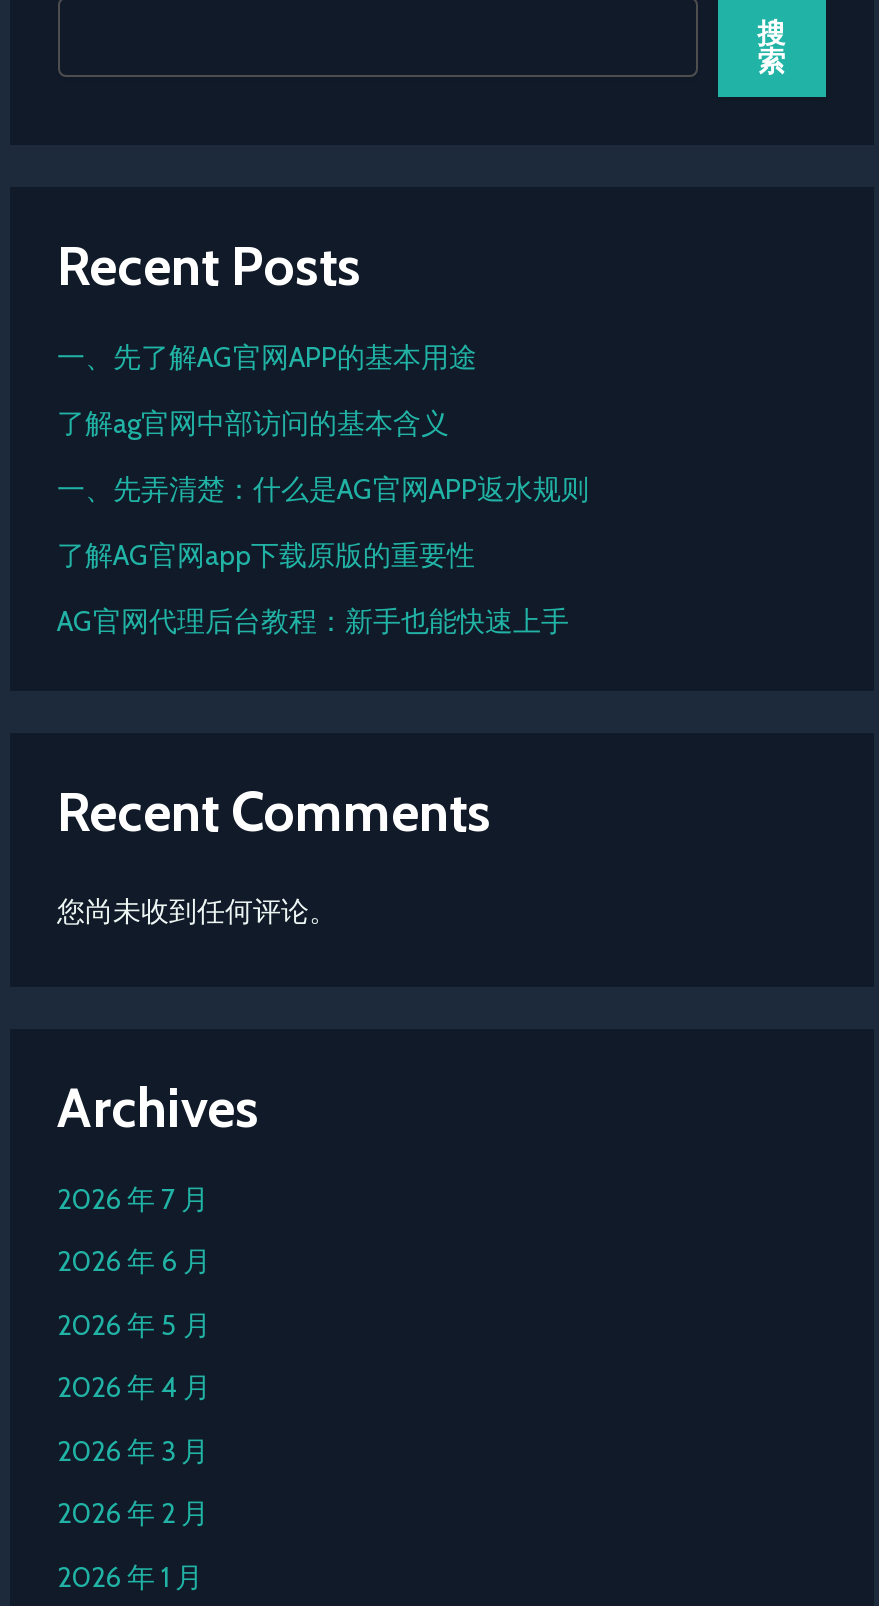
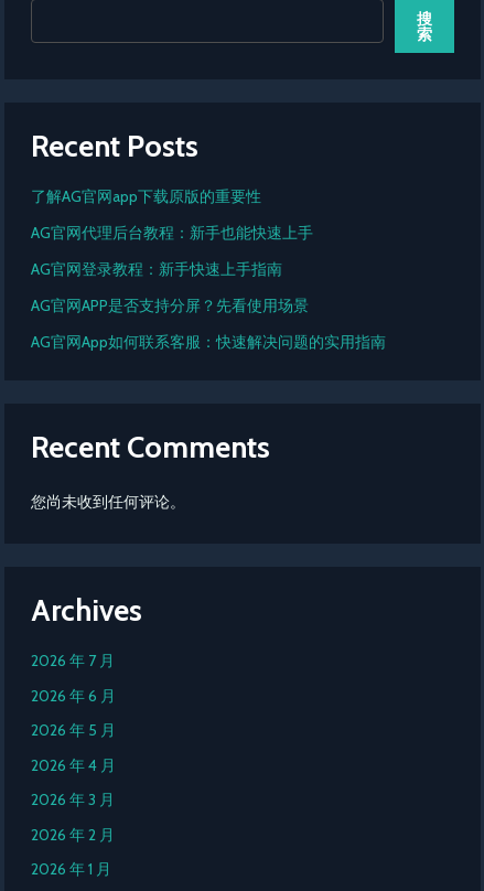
- 一、先了解AG官网APP的基本用途
- 了解ag官网中部访问的基本含义
- 一、先弄清楚：什么是AG官网APP返水规则

moved up: 了解AG官网app下载原版的重要性 | AG官网代理后台教程：新手也能快速上手

+ AG官网登录教程：新手快速上手指南
+ AG官网APP是否支持分屏？先看使用场景
+ AG官网App如何联系客服：快速解决问题的实用指南
